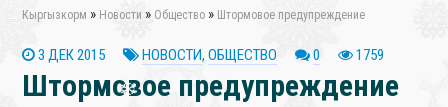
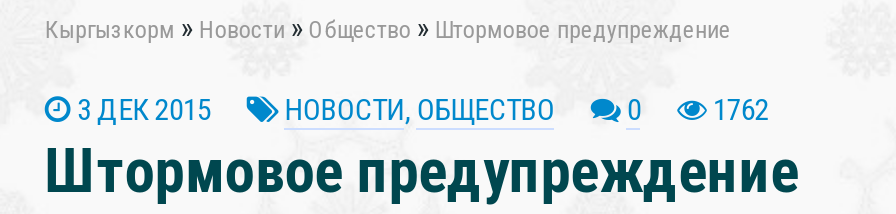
- НОВОСТИ, ОБЩЕСТВО 0 1759
+ НОВОСТИ, ОБЩЕСТВО 0 1762
